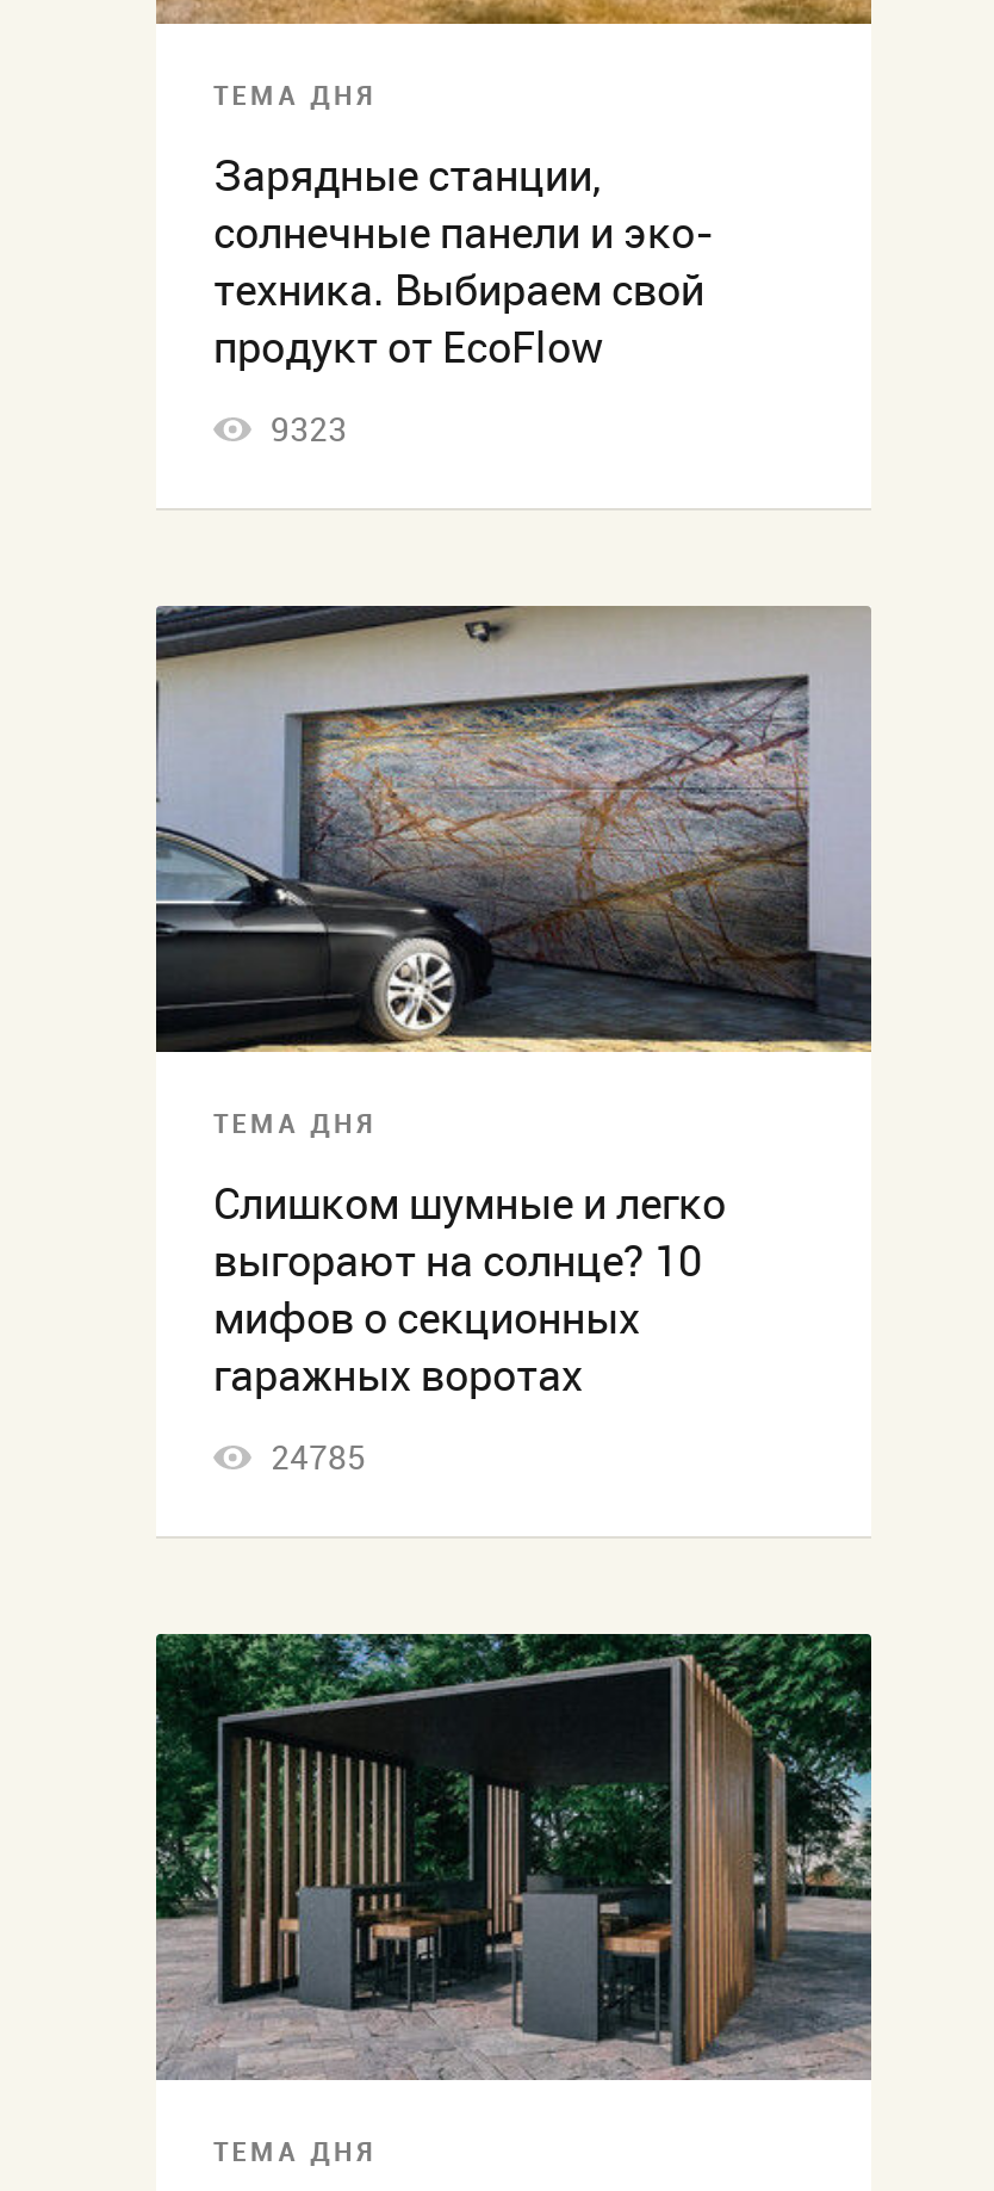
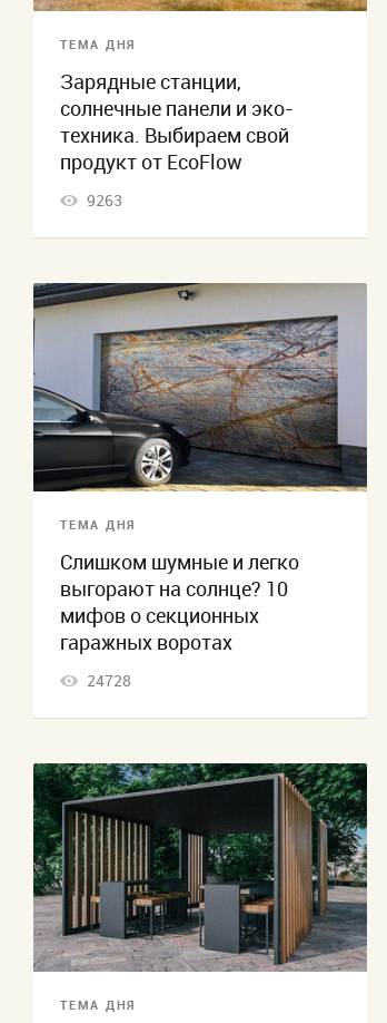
- 9323
+ 9263

- 24785
+ 24728
